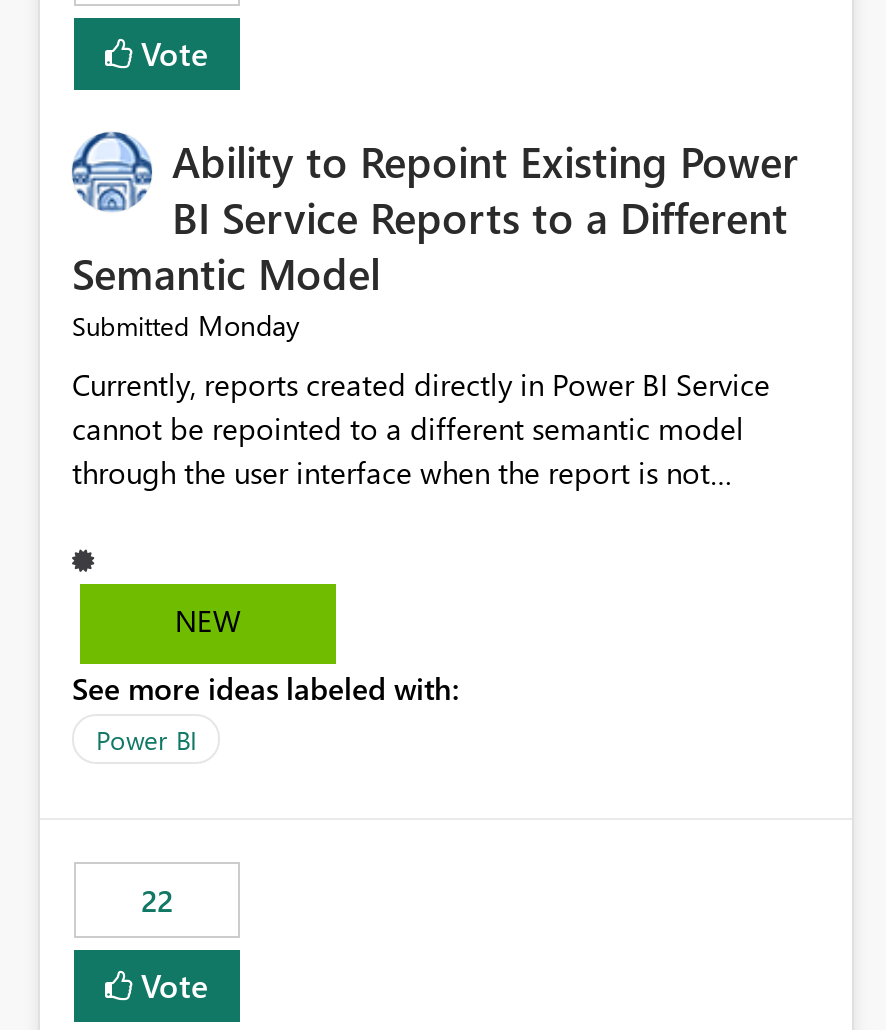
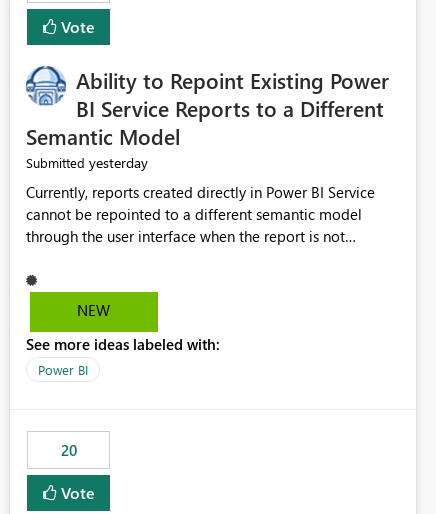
- Submitted Monday
+ Submitted yesterday

- 22
+ 20
